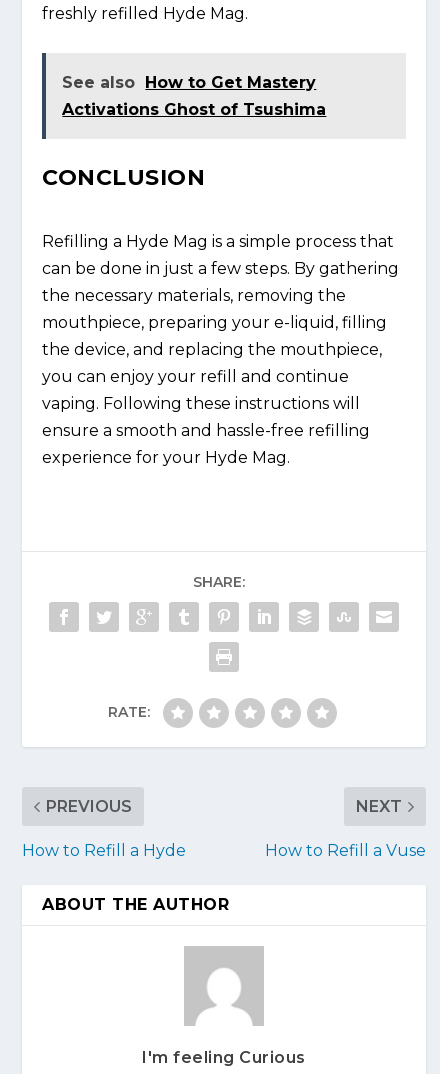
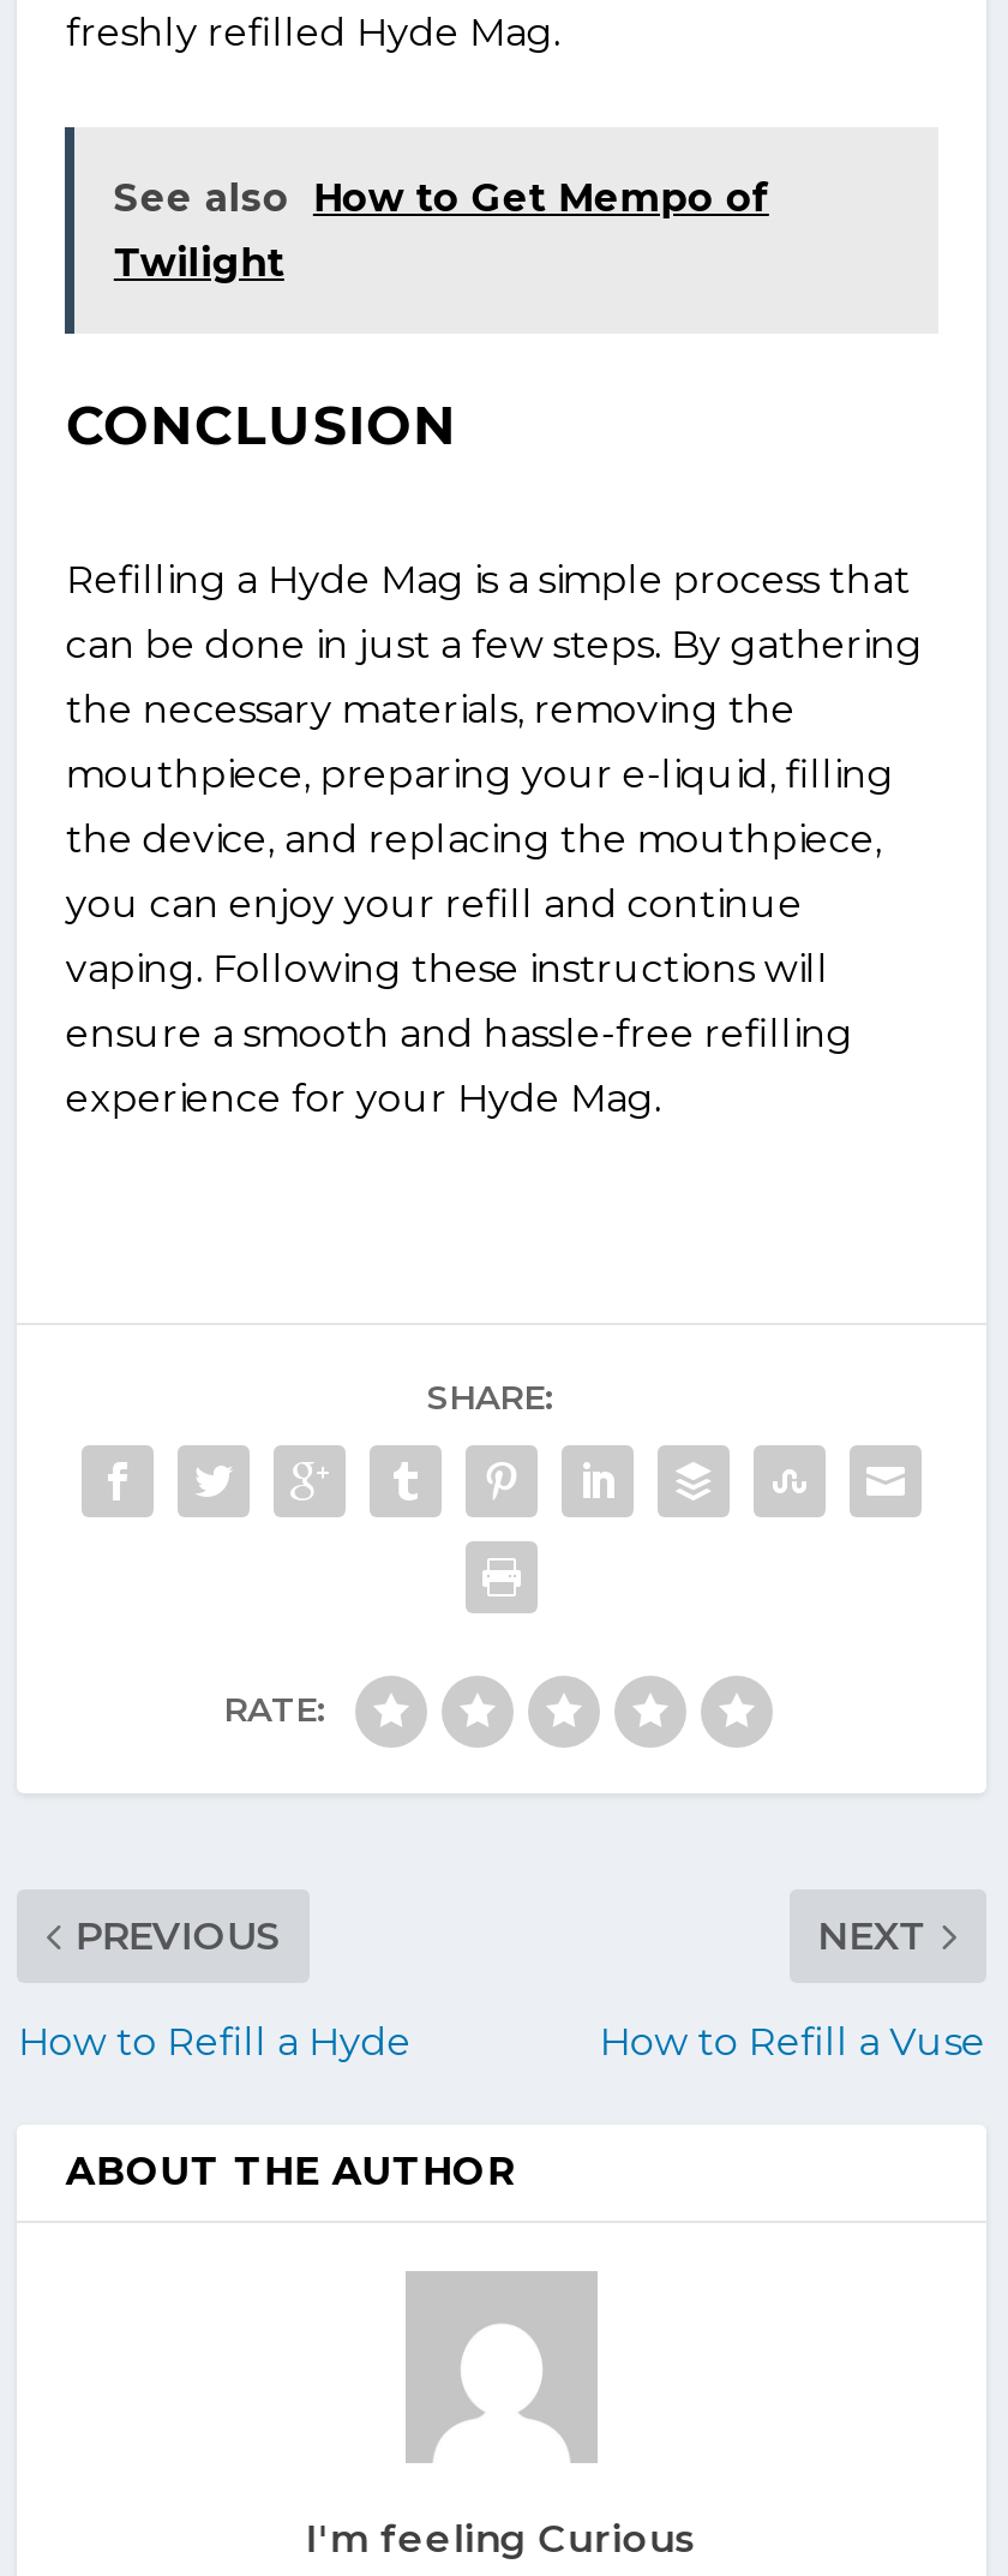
- See also How to Get Mastery
- Activations Ghost of Tsushima
+ See also How to Get Mempo of
+ Twilight
